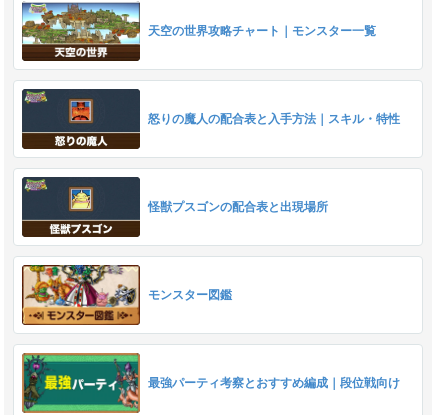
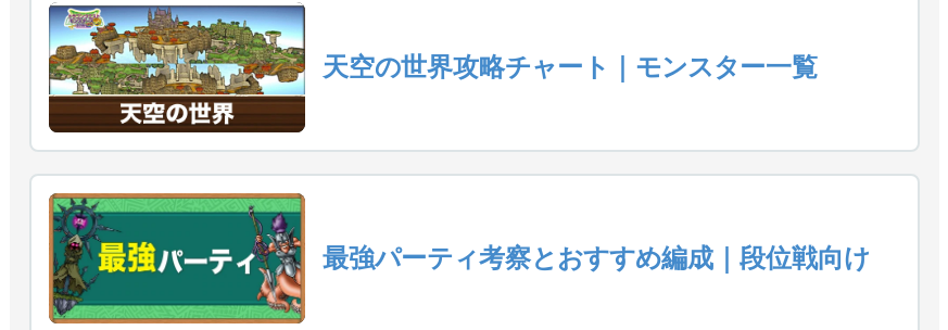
- [image]
- 怒りの魔人の配合表と入手方法｜スキル・特性

- [image]
- 怪獣プスゴンの配合表と出現場所

- [image]
- モンスター図鑑
